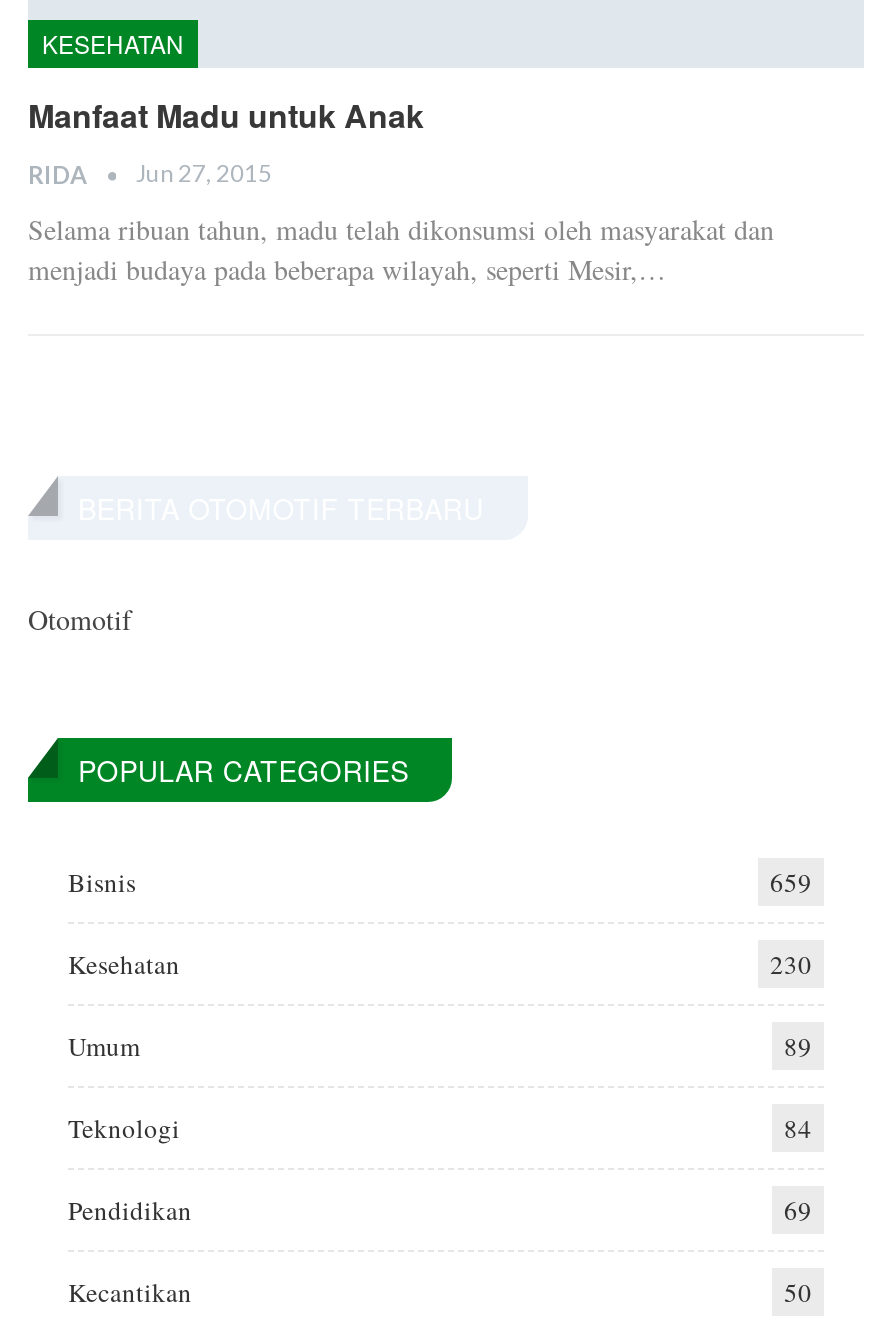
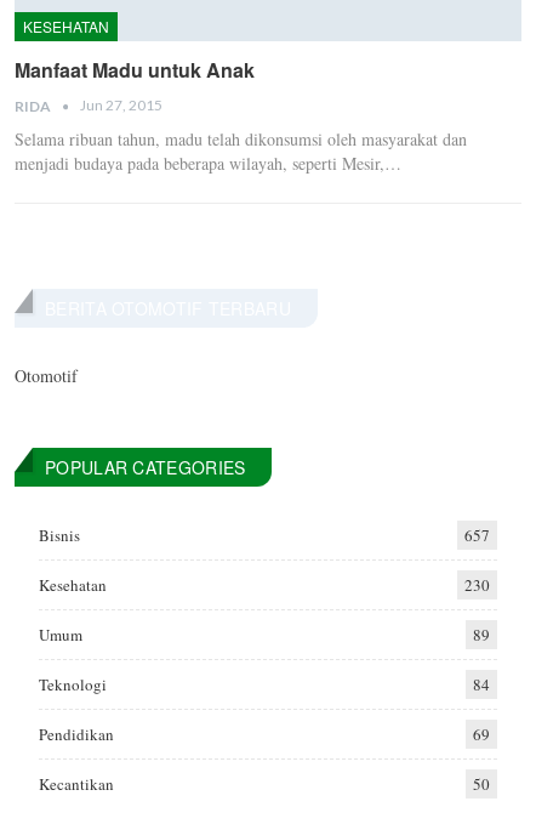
- 659
+ 657
